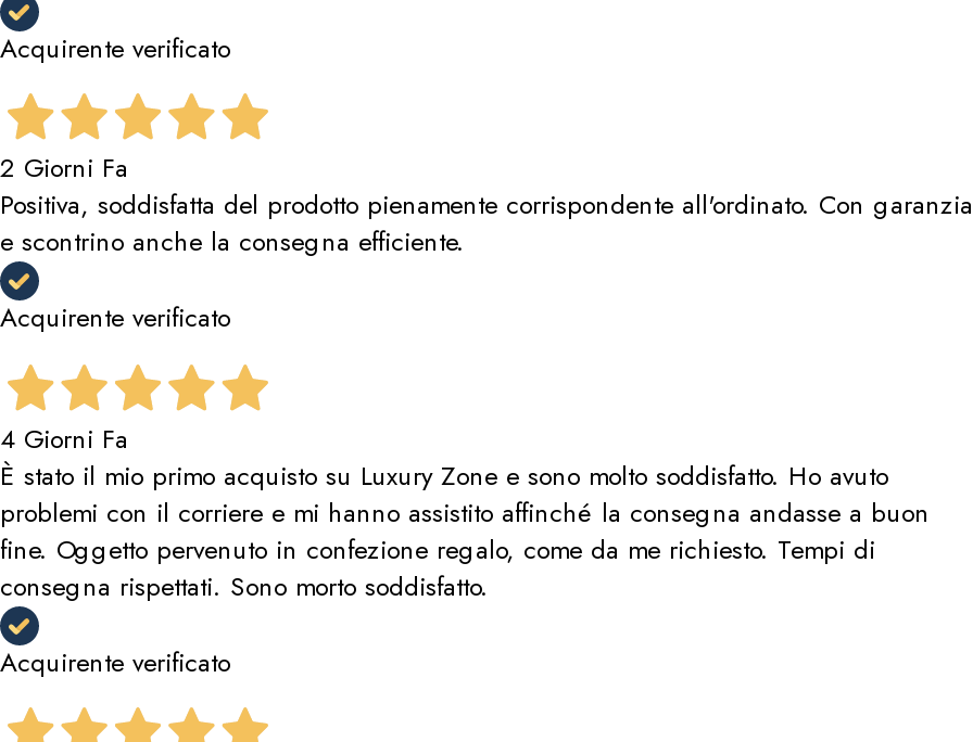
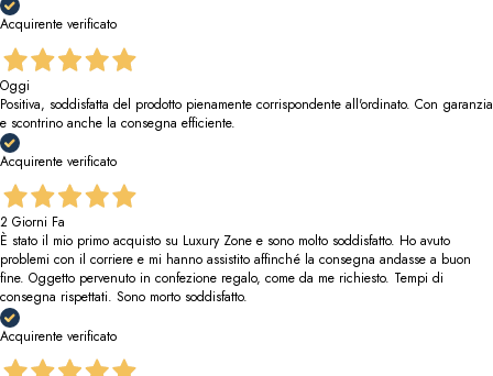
- 2 Giorni Fa
+ Oggi

- 4 Giorni Fa
+ 2 Giorni Fa
